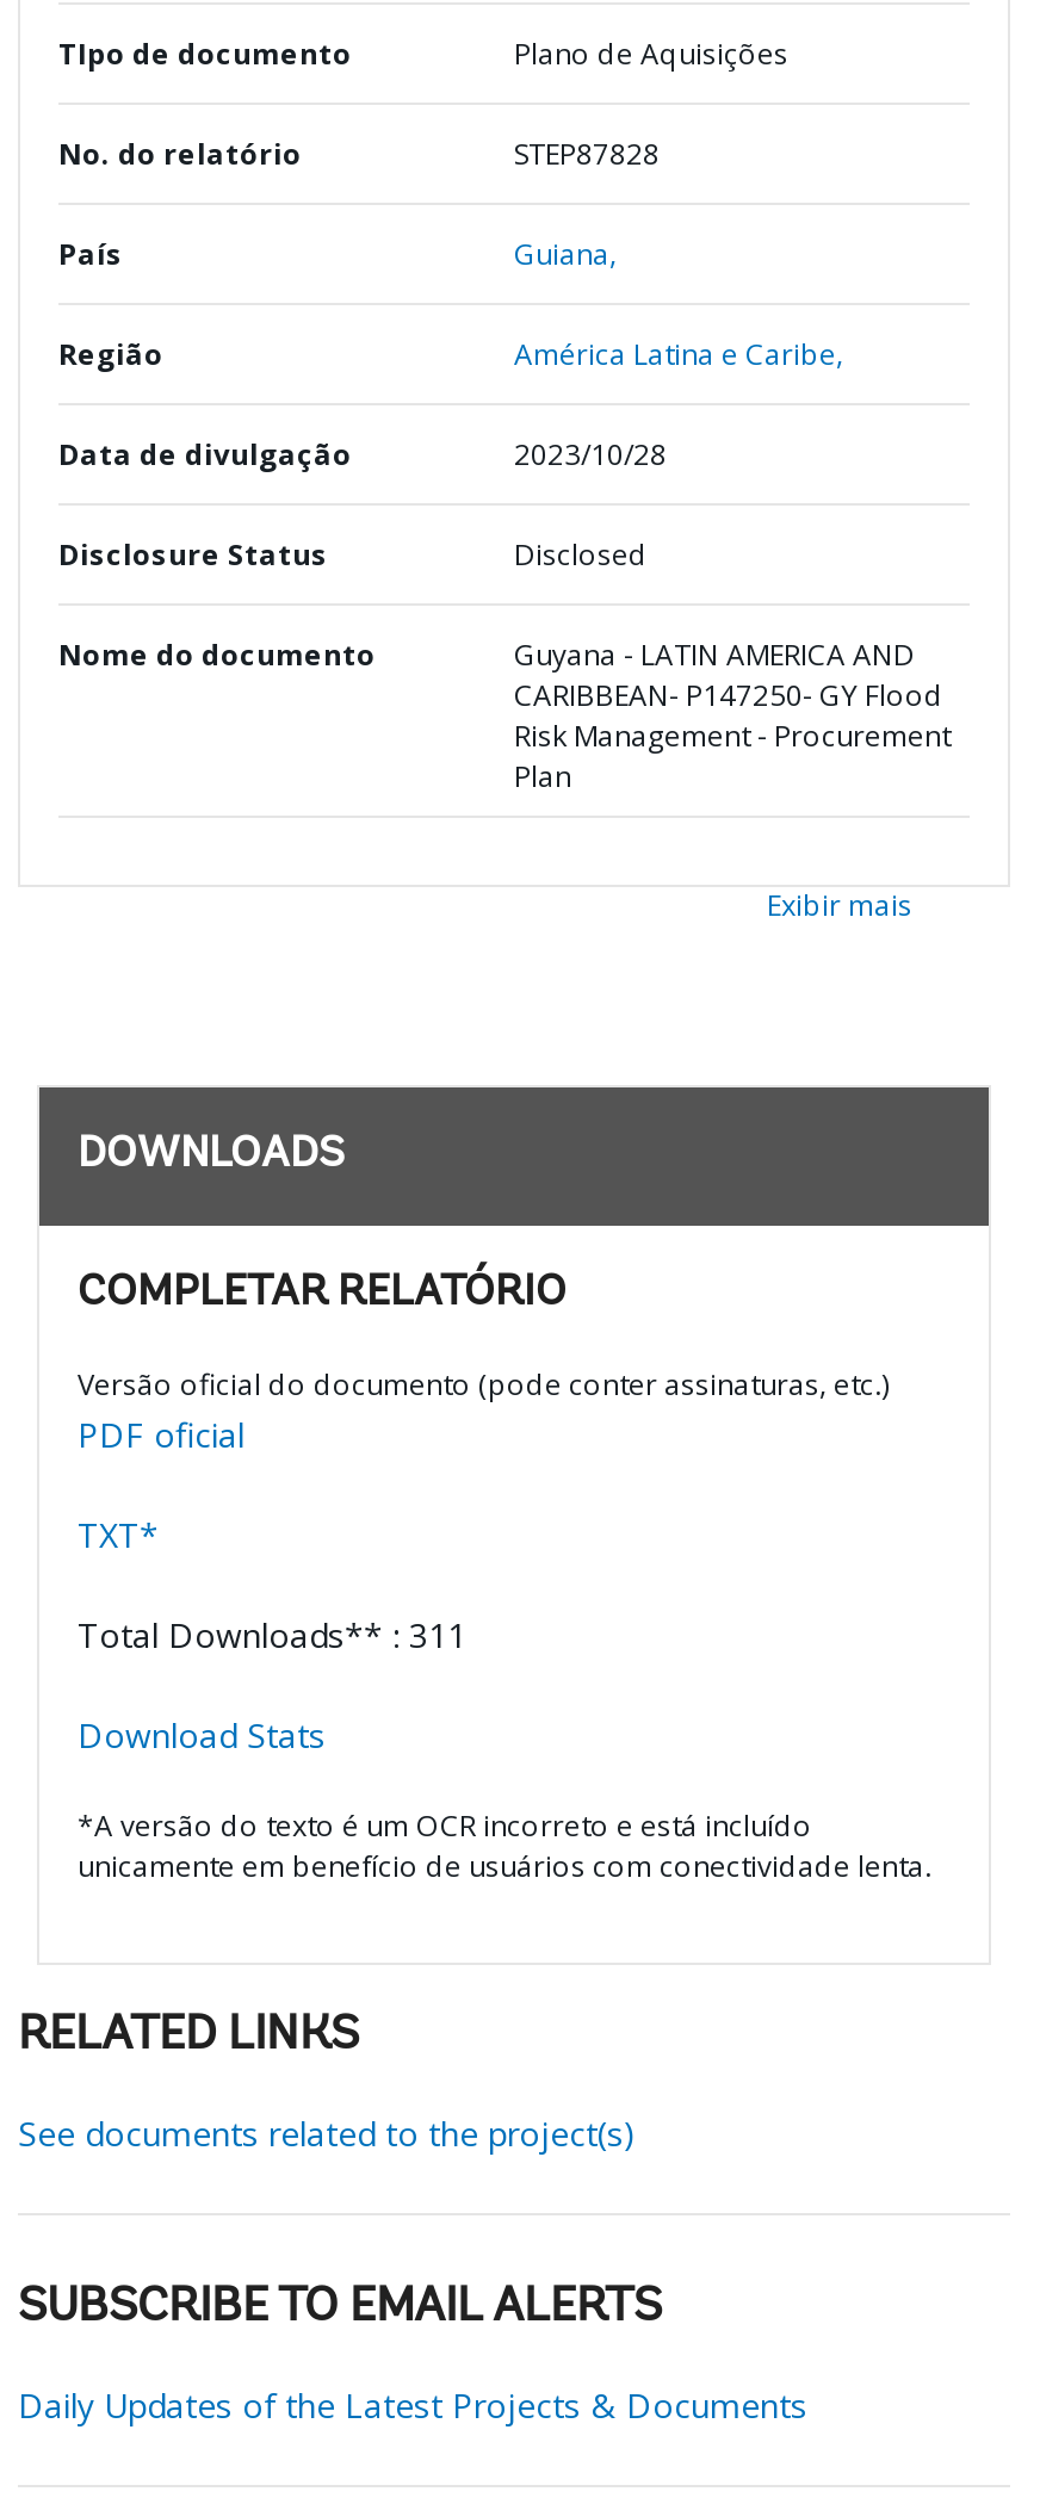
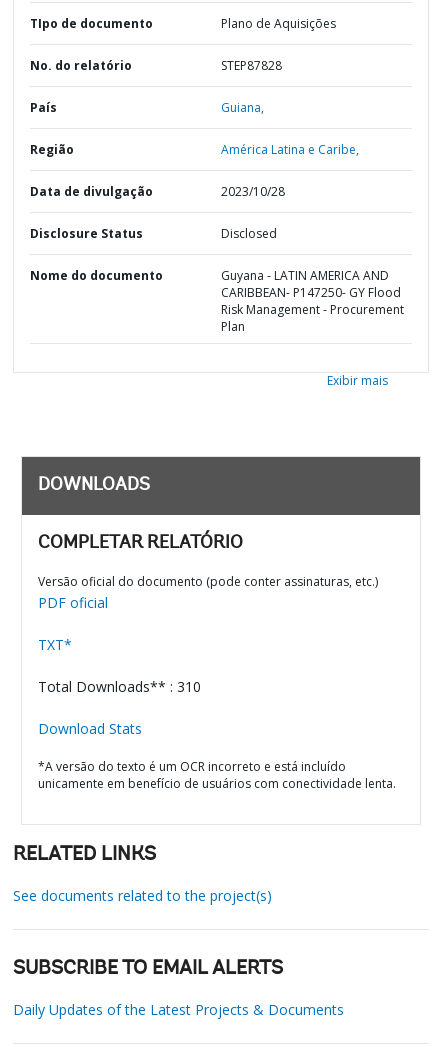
- Total Downloads** : 311
+ Total Downloads** : 310
